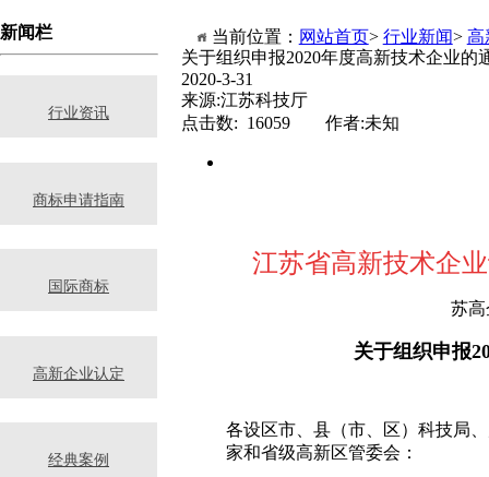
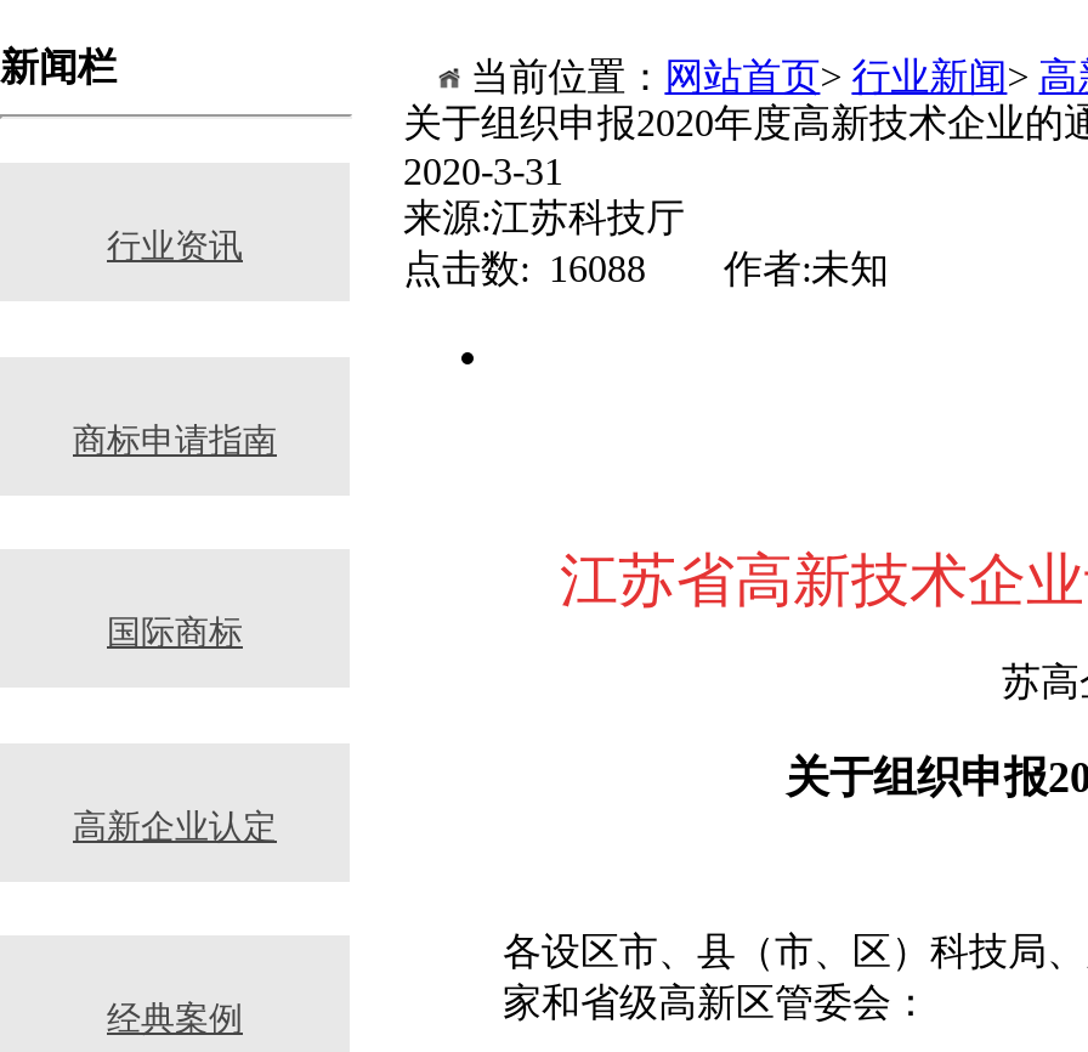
- 点击数: 16059 作者:未知
+ 点击数: 16088 作者:未知
